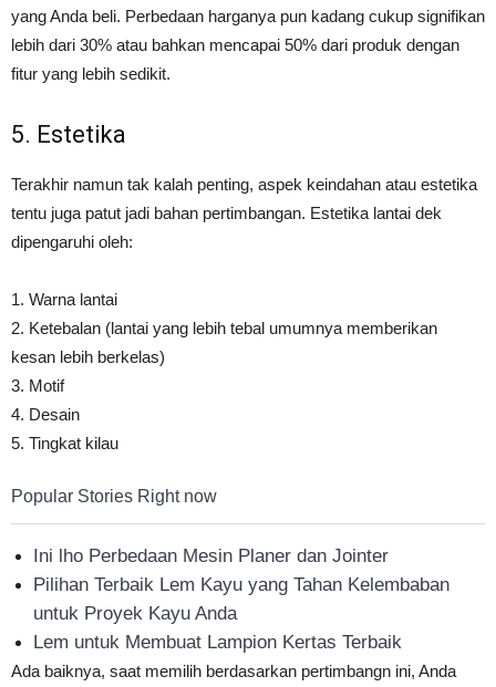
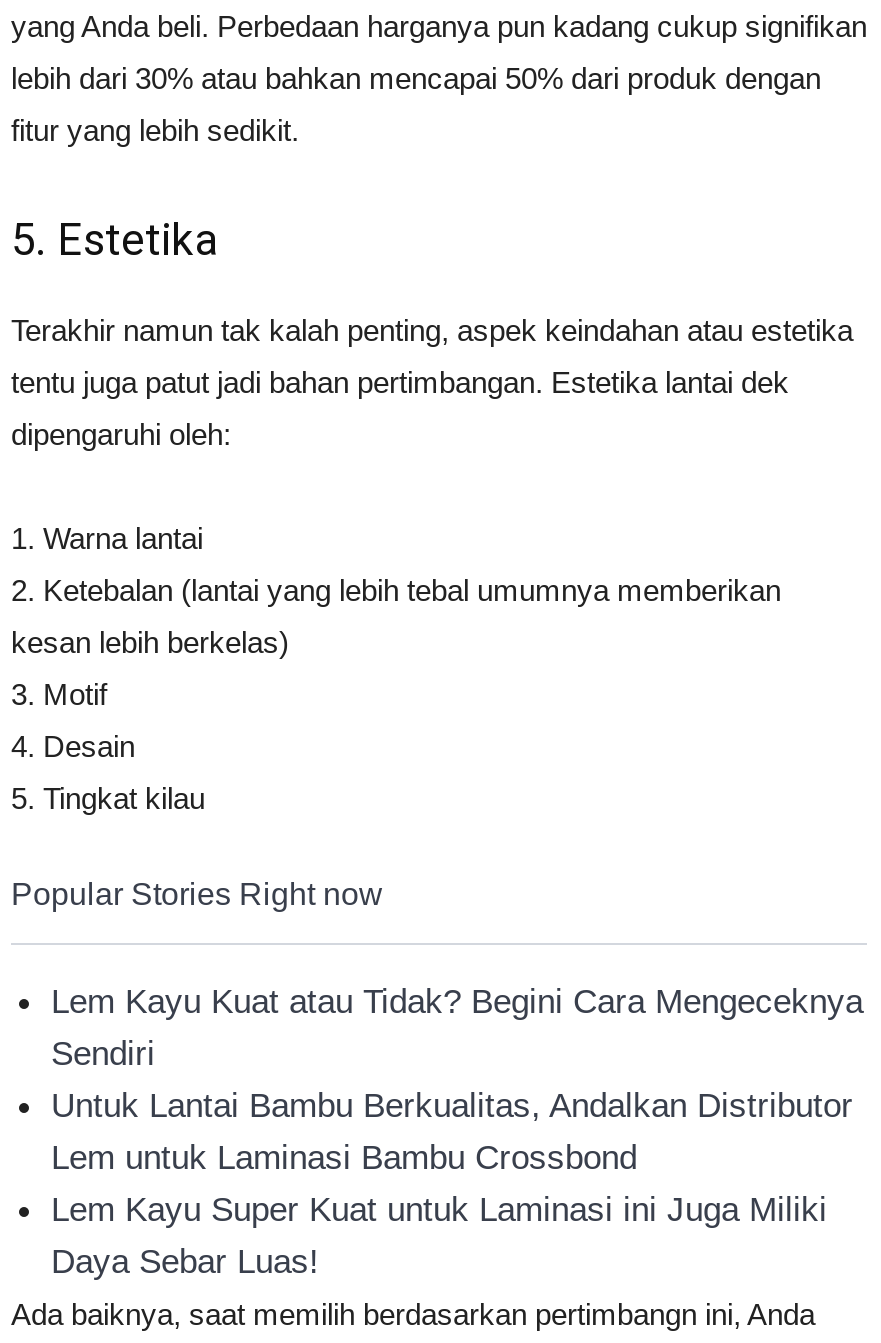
- Ini lho Perbedaan Mesin Planer dan Jointer
- Pilihan Terbaik Lem Kayu yang Tahan Kelembaban
- untuk Proyek Kayu Anda
- Lem untuk Membuat Lampion Kertas Terbaik
+ Lem Kayu Kuat atau Tidak? Begini Cara Mengeceknya
+ Sendiri
+ Untuk Lantai Bambu Berkualitas, Andalkan Distributor
+ Lem untuk Laminasi Bambu Crossbond
+ Lem Kayu Super Kuat untuk Laminasi ini Juga Miliki
+ Daya Sebar Luas!
